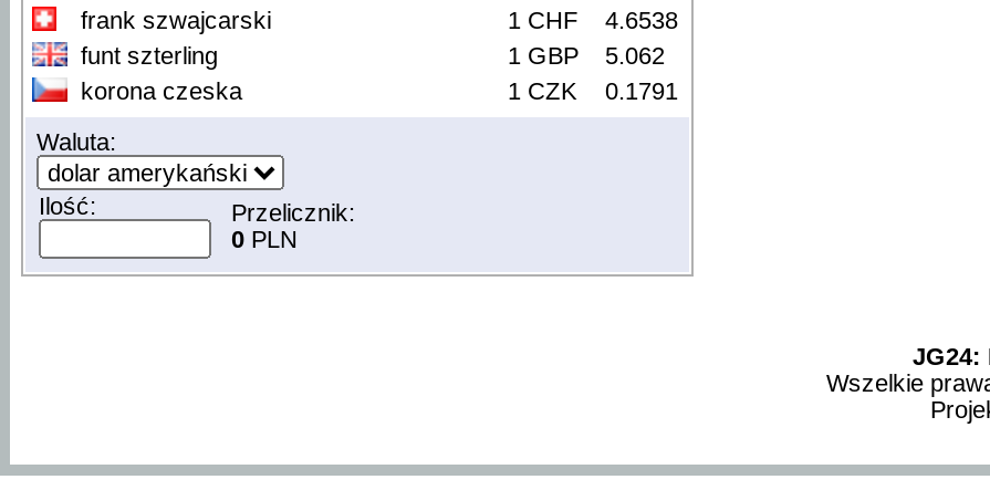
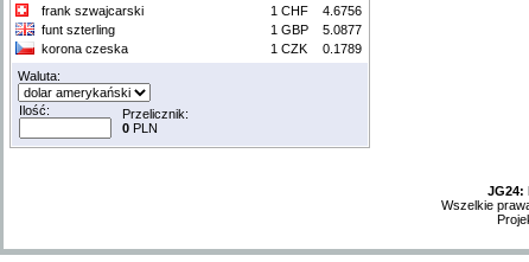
- 1 CHF 4.6538
+ 1 CHF 4.6756

- 1 GBP 5.062
+ 1 GBP 5.0877

- 1 CZK 0.1791
+ 1 CZK 0.1789
